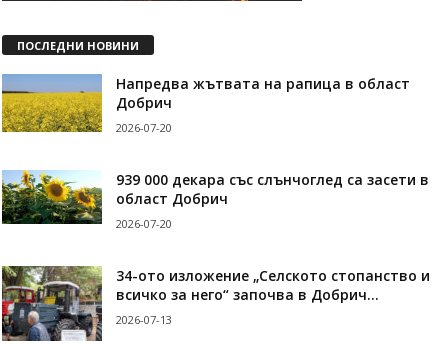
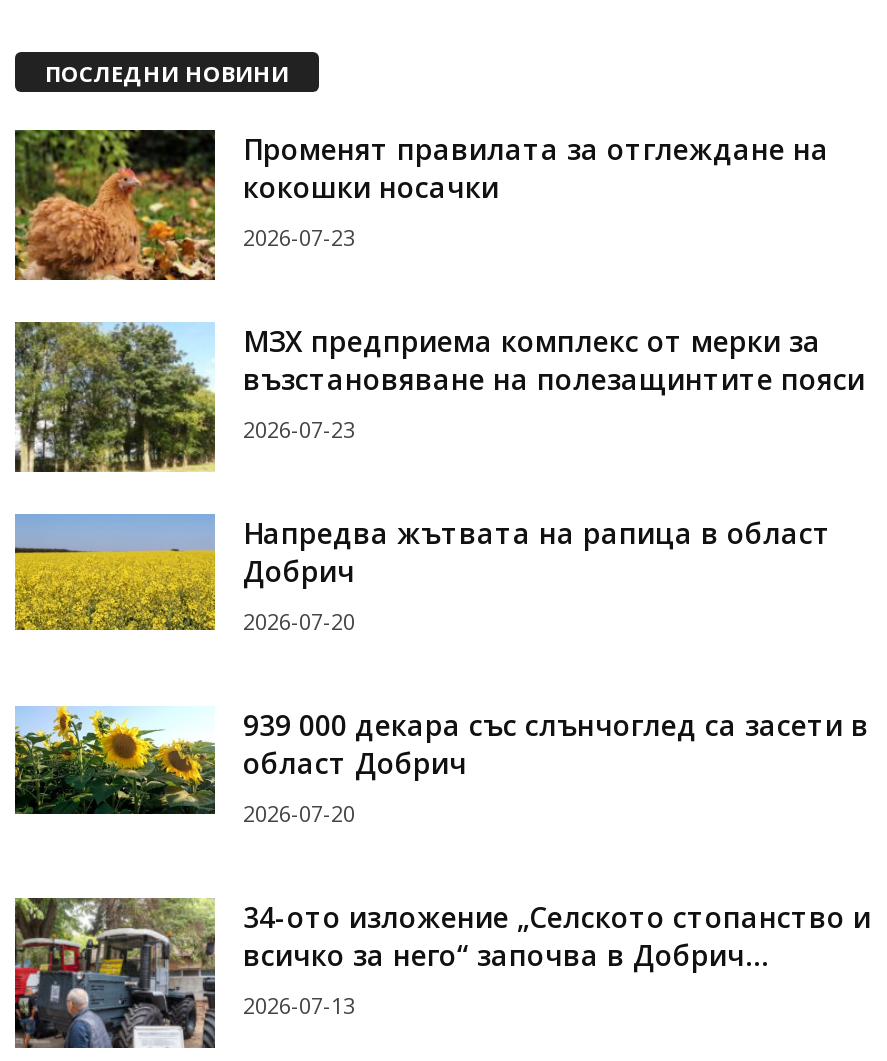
+ [image]

+ [image]
+ Променят правилата за отглеждане на
+ кокошки носачки
+ 2026-07-23
+ МЗХ предприема комплекс от мерки за
+ възстановяване на полезащинтите пояси
+ 2026-07-23
